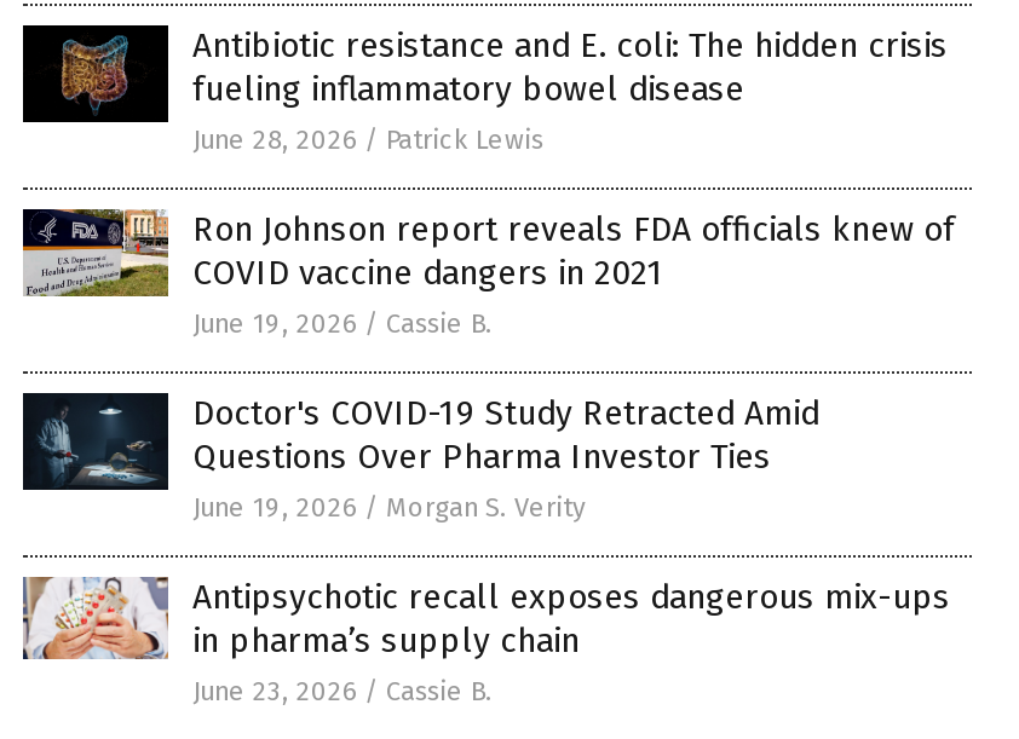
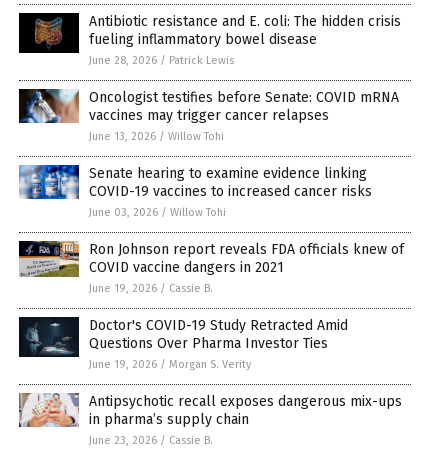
+ [image]
+ Oncologist testifies before Senate: COVID mRNA
+ vaccines may trigger cancer relapses
+ June 13, 2026 / Willow Tohi
+ Senate hearing to examine evidence linking
+ COVID-19 vaccines to increased cancer risks
+ June 03, 2026 / Willow Tohi

+ [image]
